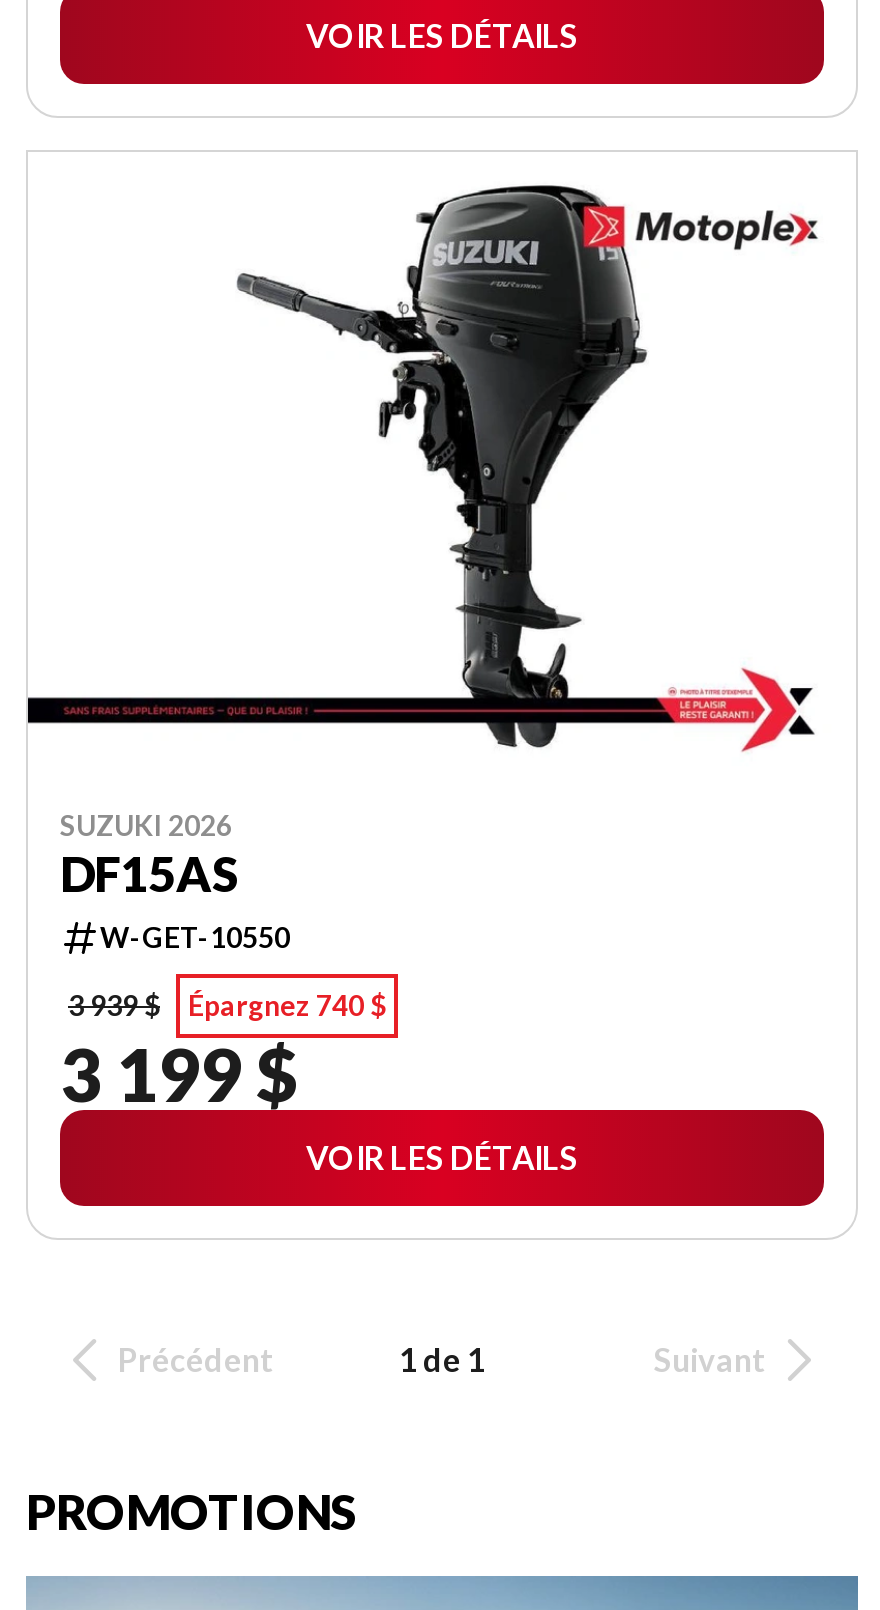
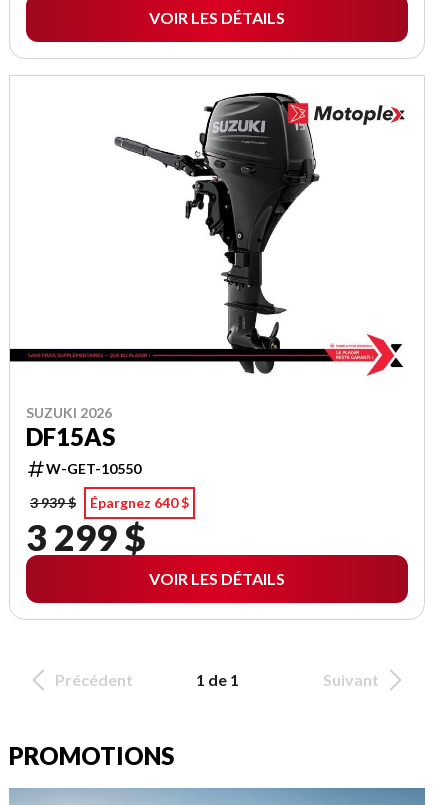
- Épargnez 740 $
+ Épargnez 640 $

- 3 199 $
+ 3 299 $
